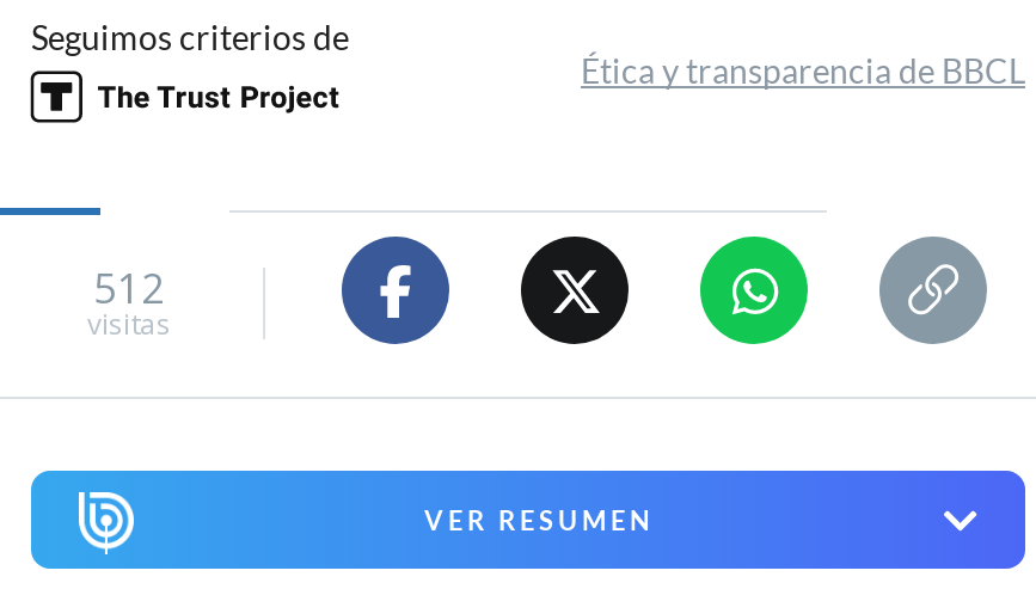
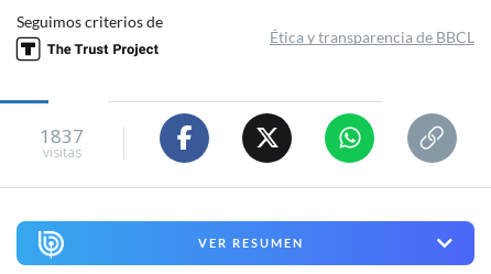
- 512
+ 1837
